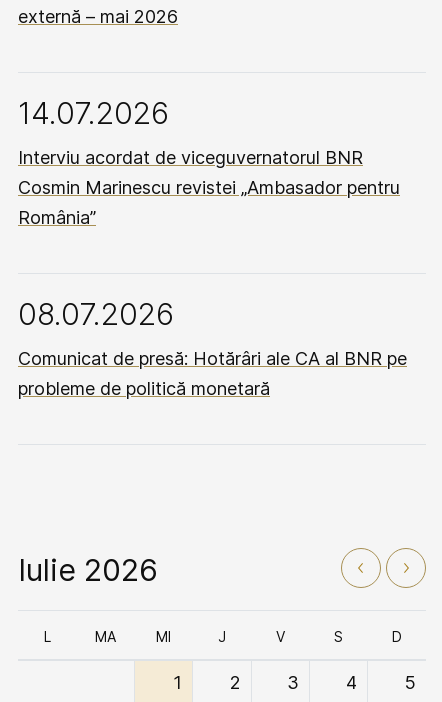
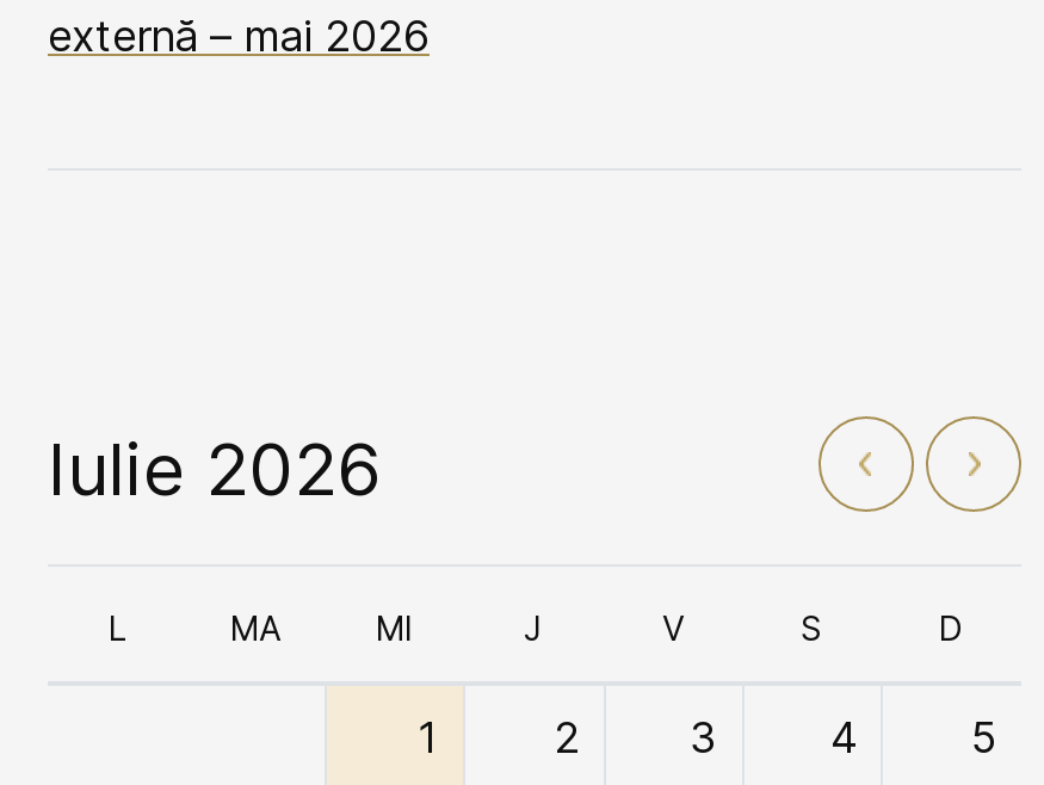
- 14.07.2026
- Interviu acordat de viceguvernatorul BNR
- Cosmin Marinescu revistei „Ambasador pentru
- România”
- 08.07.2026
- Comunicat de presă: Hotărâri ale CA al BNR pe
- probleme de politică monetară
